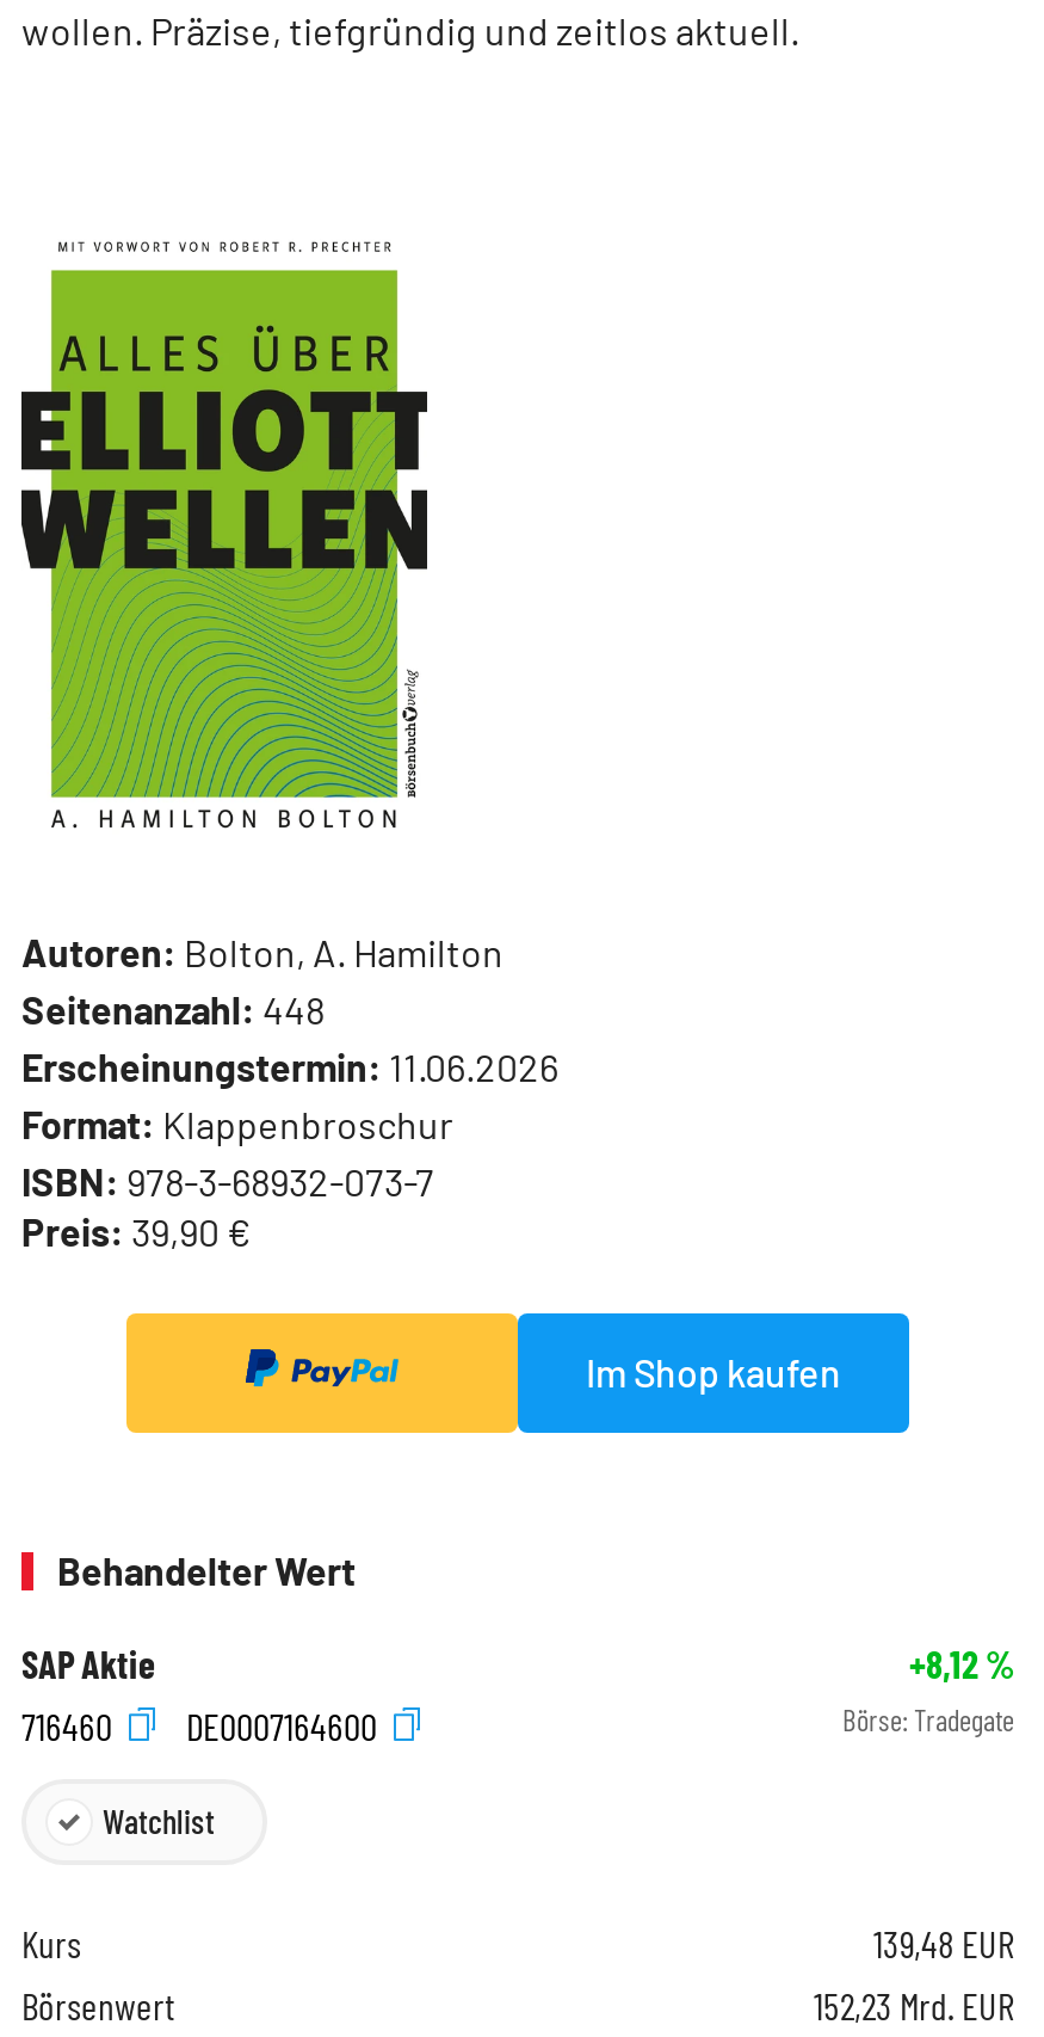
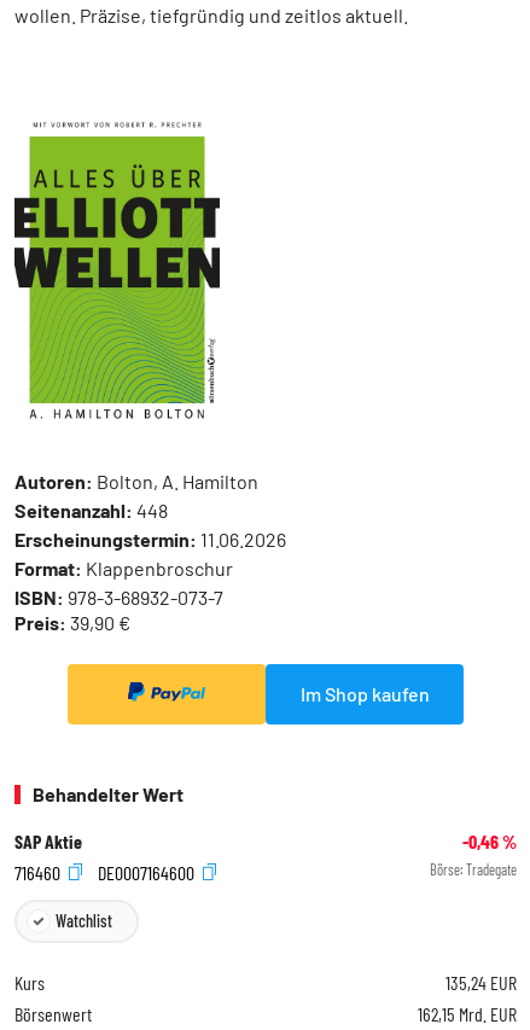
- +8,12%
+ -0,46%

- 139,48 EUR
+ 135,24 EUR

- 152,23 Mrd. EUR
+ 162,15 Mrd. EUR
